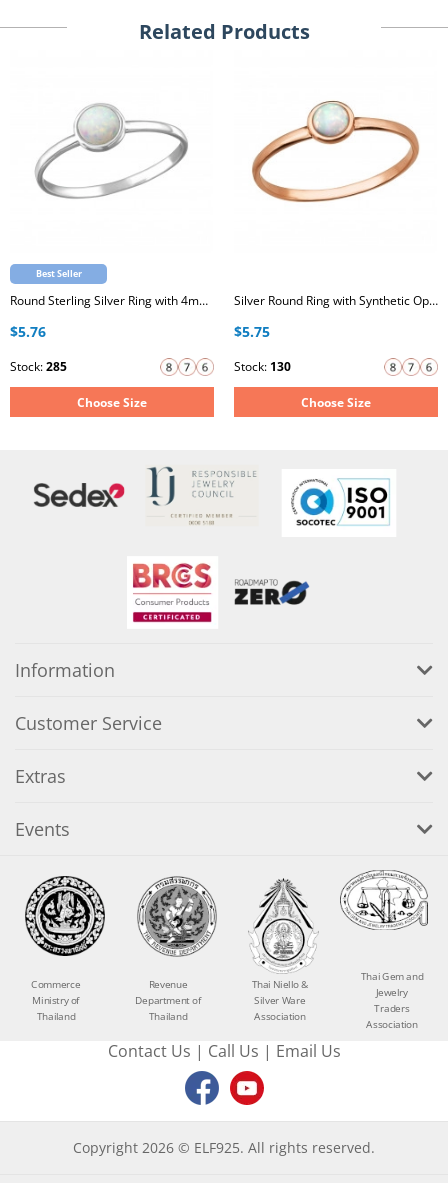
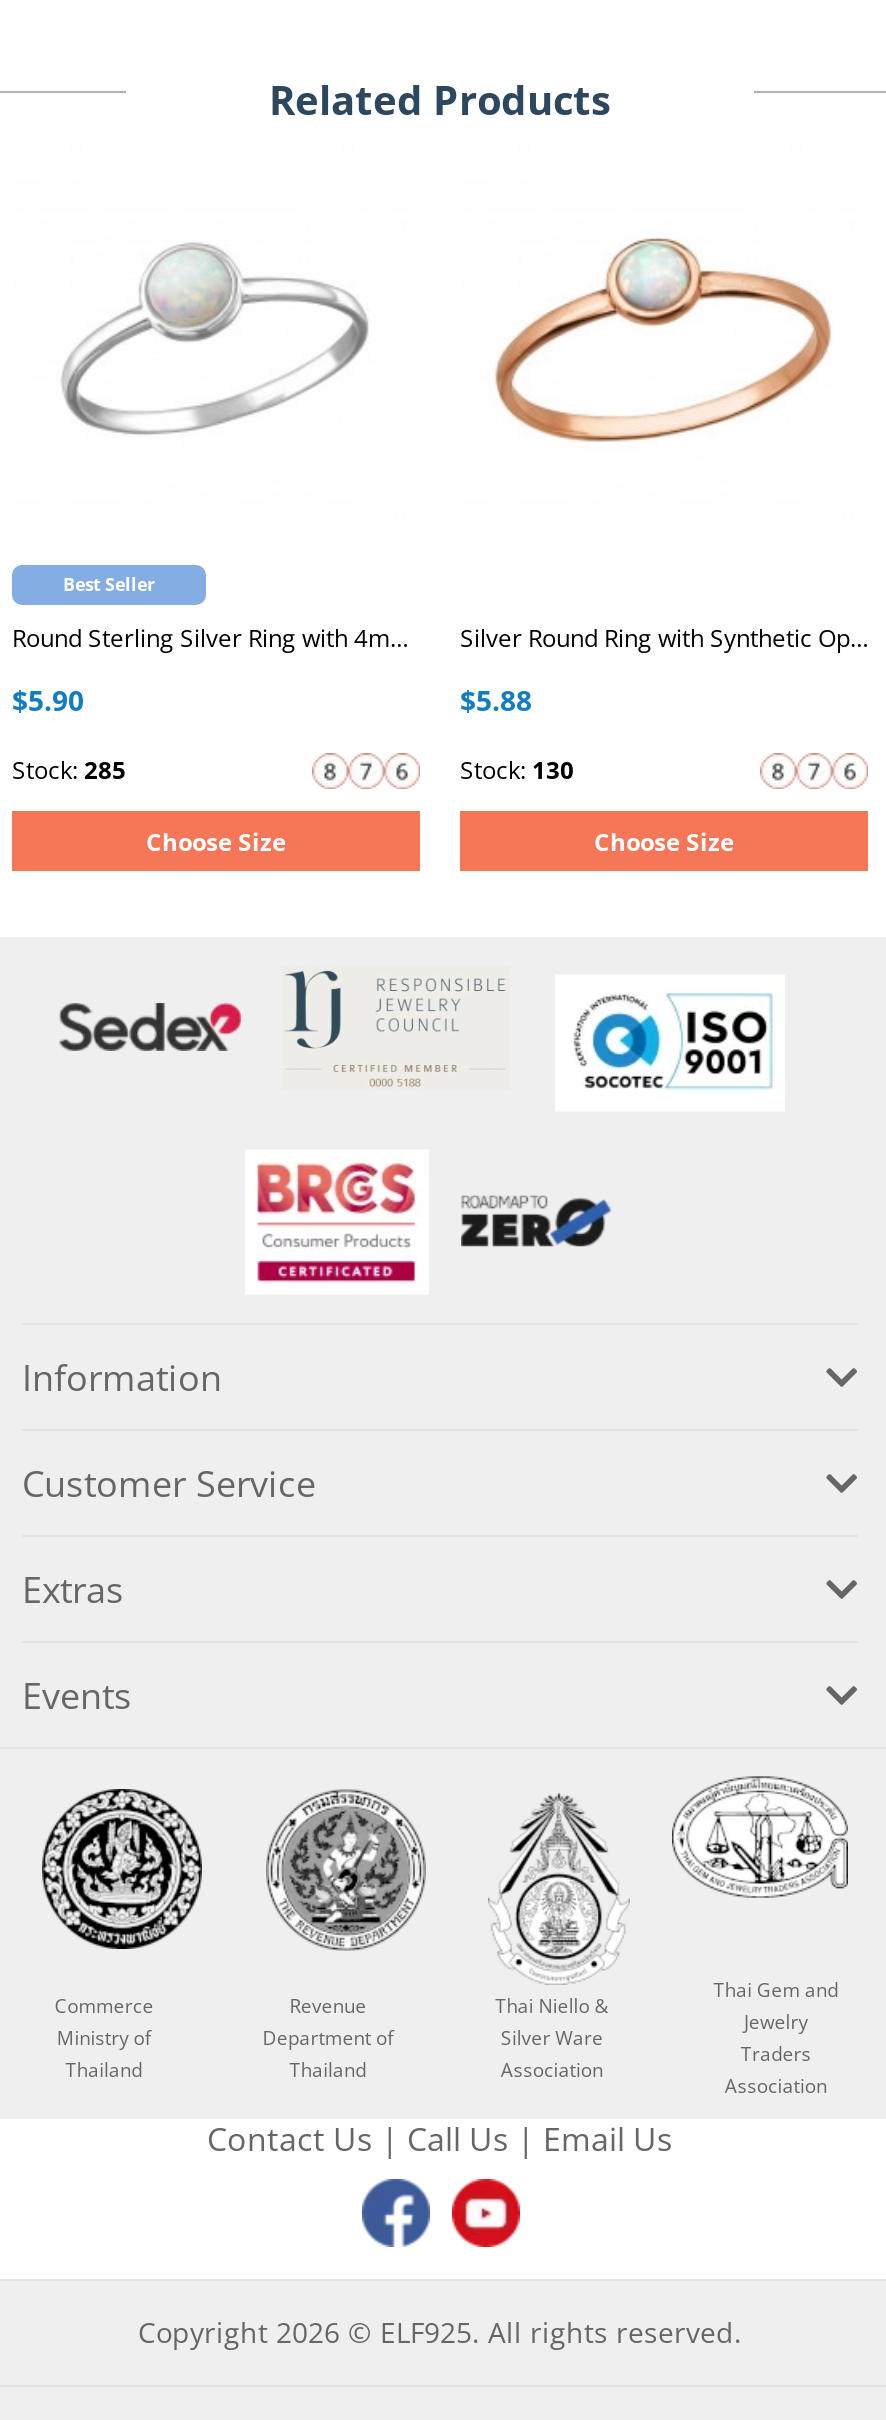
- $5.76
+ $5.90

- $5.75
+ $5.88
